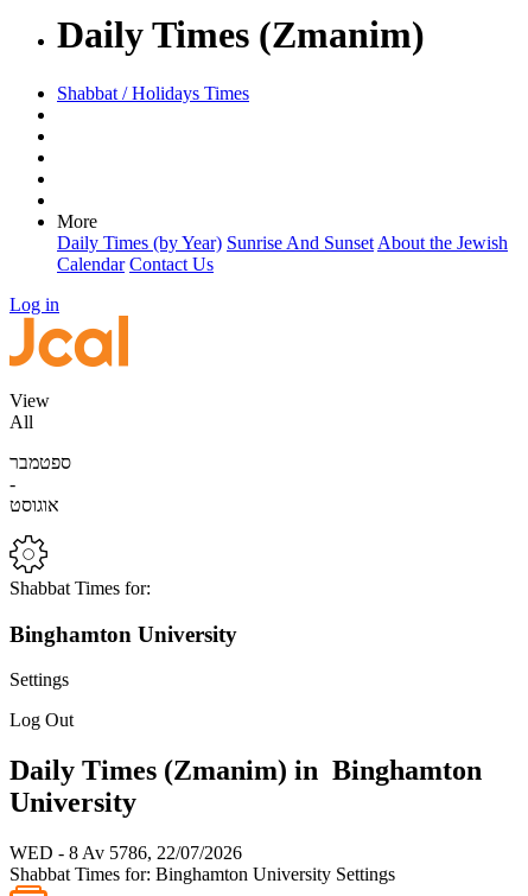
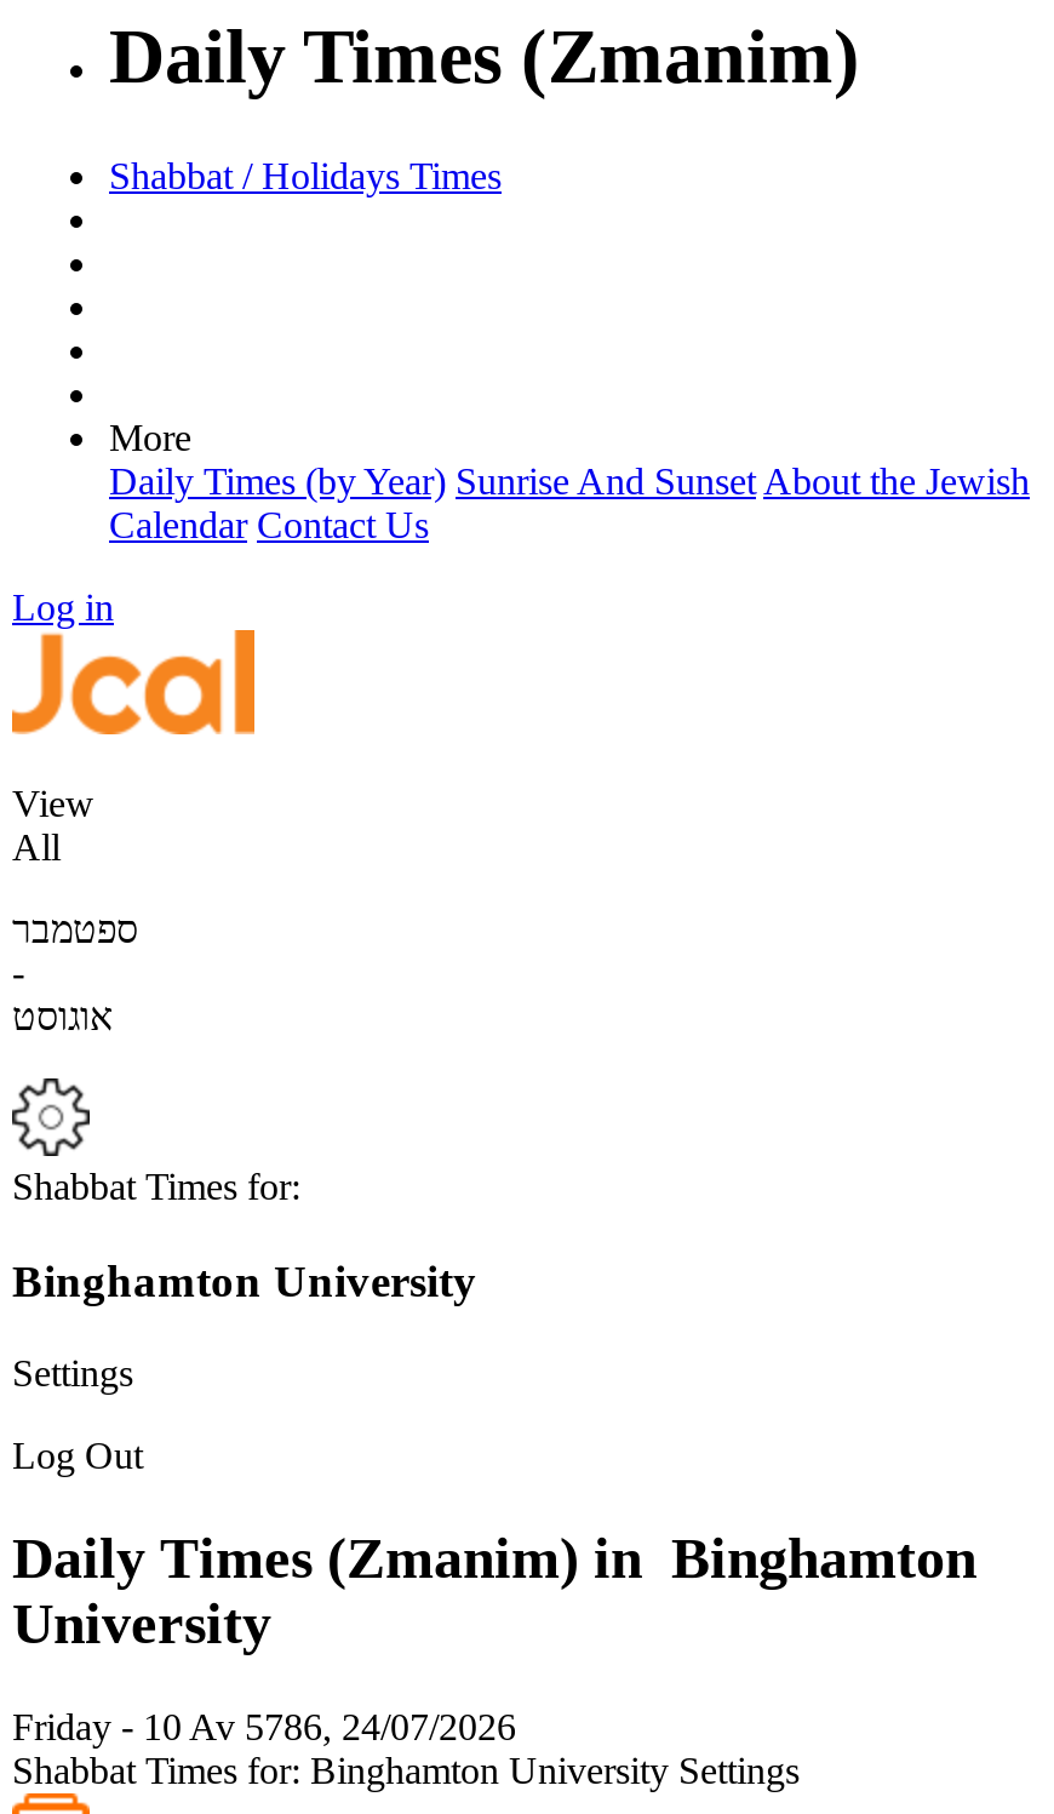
- WED - 8 Av 5786, 22/07/2026
+ Friday - 10 Av 5786, 24/07/2026
